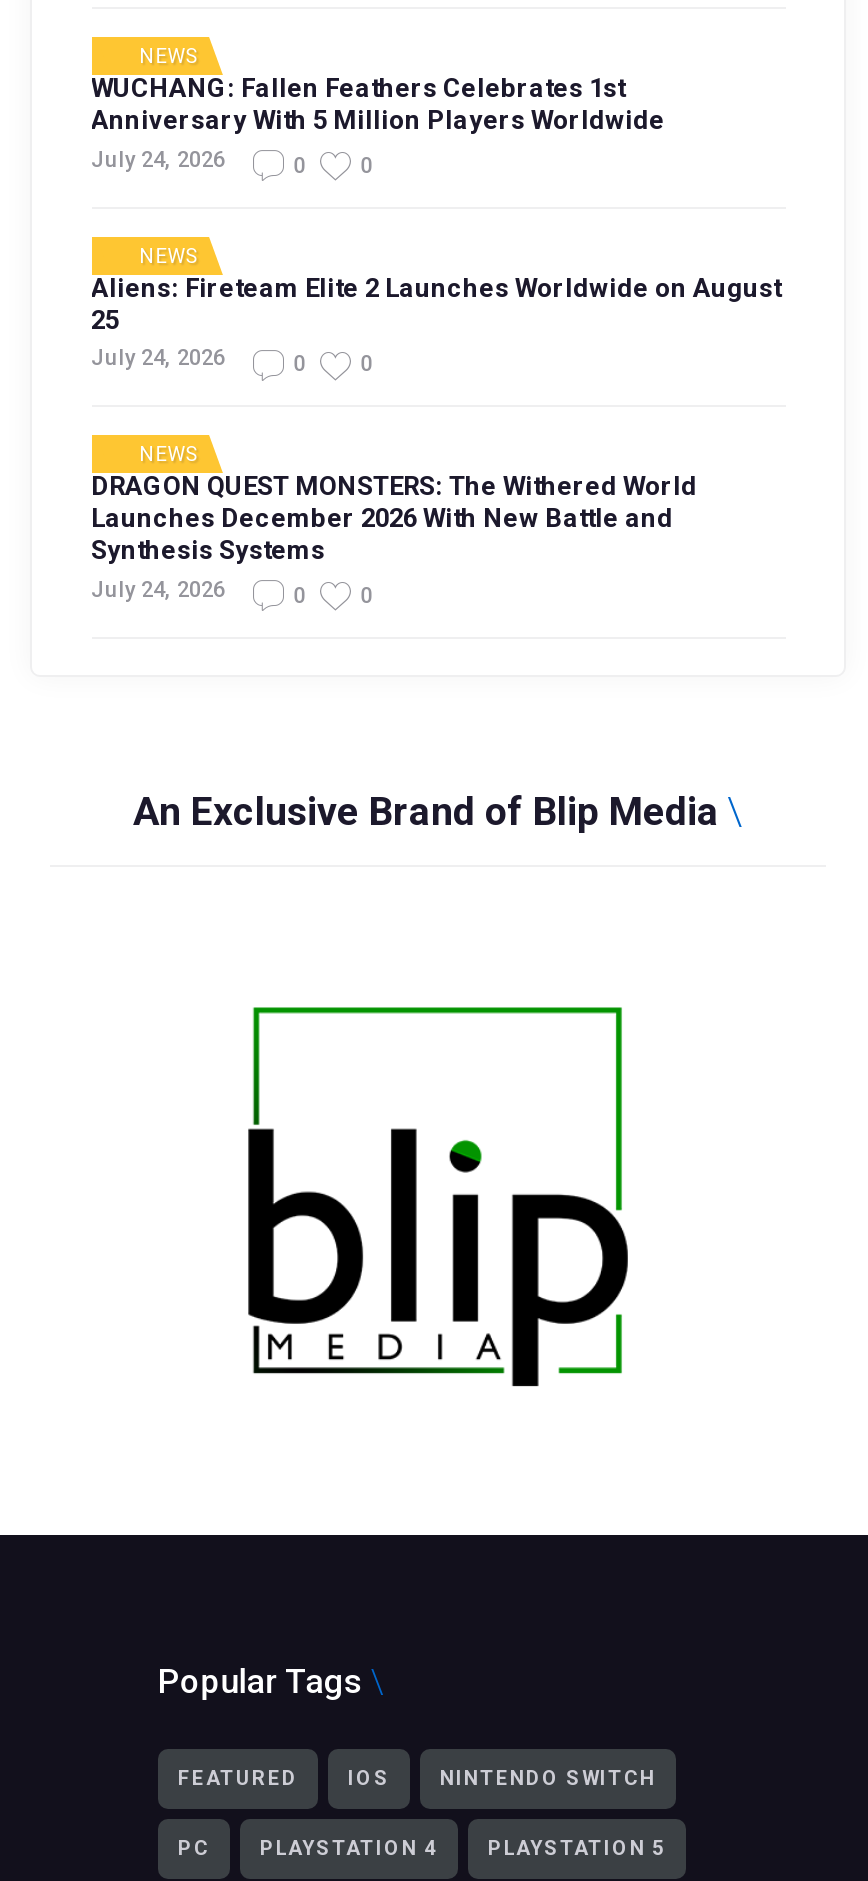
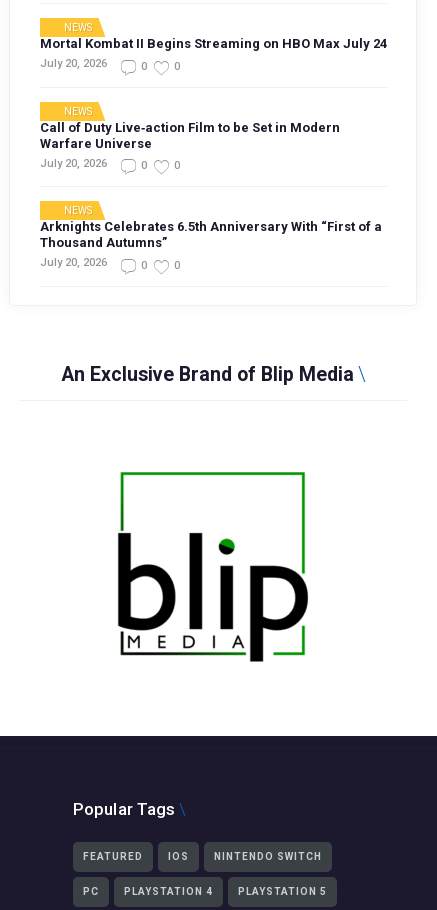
- WUCHANG: Fallen Feathers Celebrates 1st
- Anniversary With 5 Million Players Worldwide
- July 24, 2026
+ Mortal Kombat II Begins Streaming on HBO Max July 24
+ July 20, 2026

- Aliens: Fireteam Elite 2 Launches Worldwide on August
- 25
- July 24, 2026
+ Call of Duty Live‑action Film to be Set in Modern
+ Warfare Universe
+ July 20, 2026

- DRAGON QUEST MONSTERS: The Withered World
- Launches December 2026 With New Battle and
- Synthesis Systems
- July 24, 2026
+ Arknights Celebrates 6.5th Anniversary With “First of a
+ Thousand Autumns”
+ July 20, 2026
